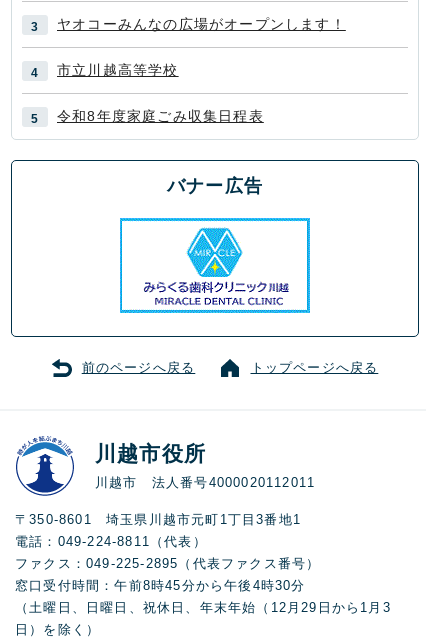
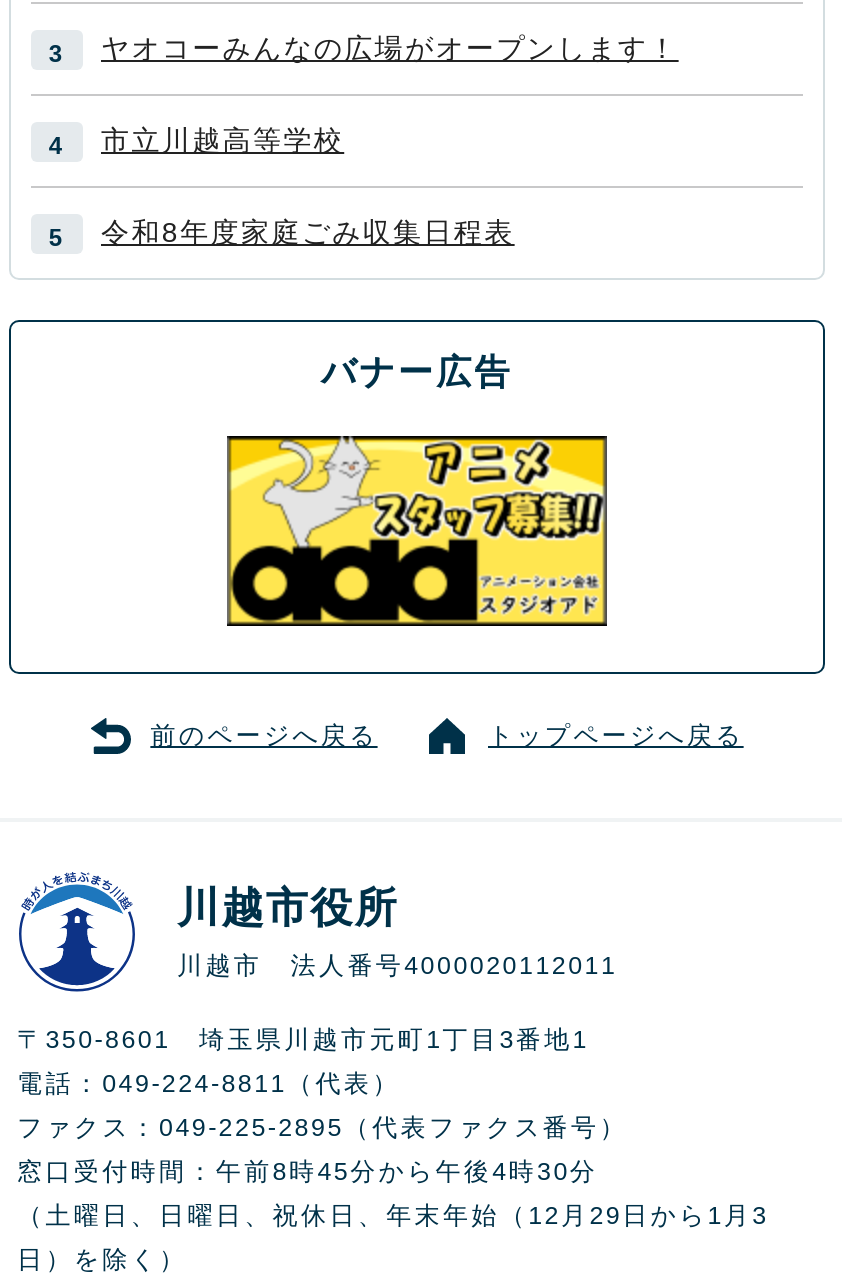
- [image]
+ [image]
